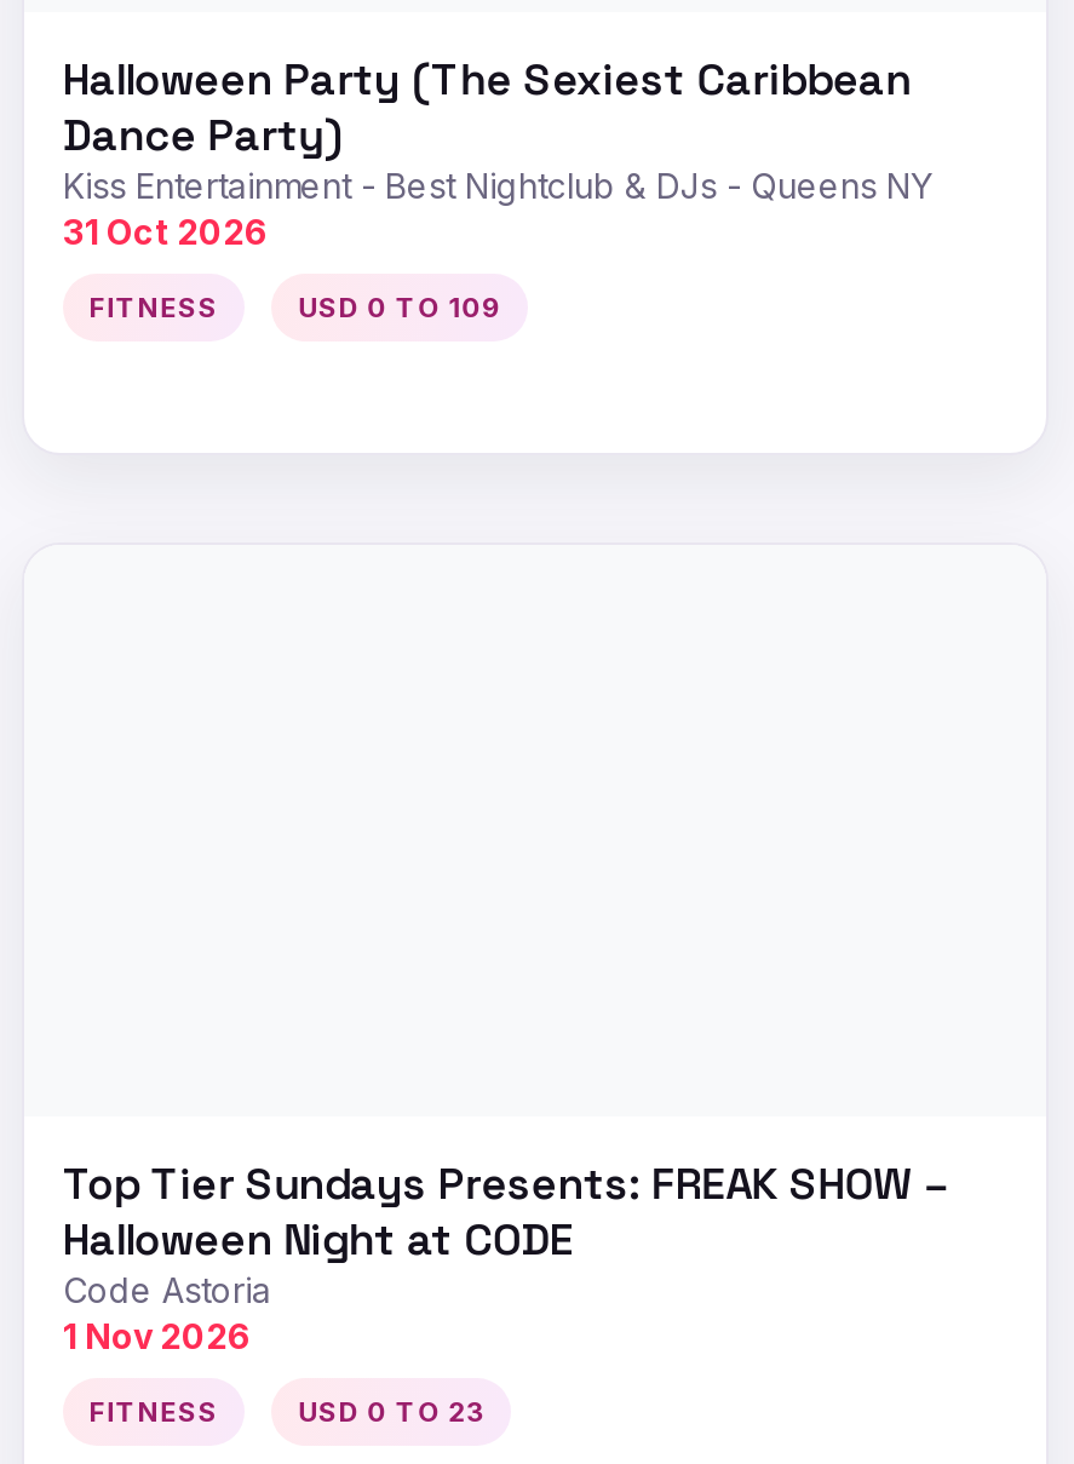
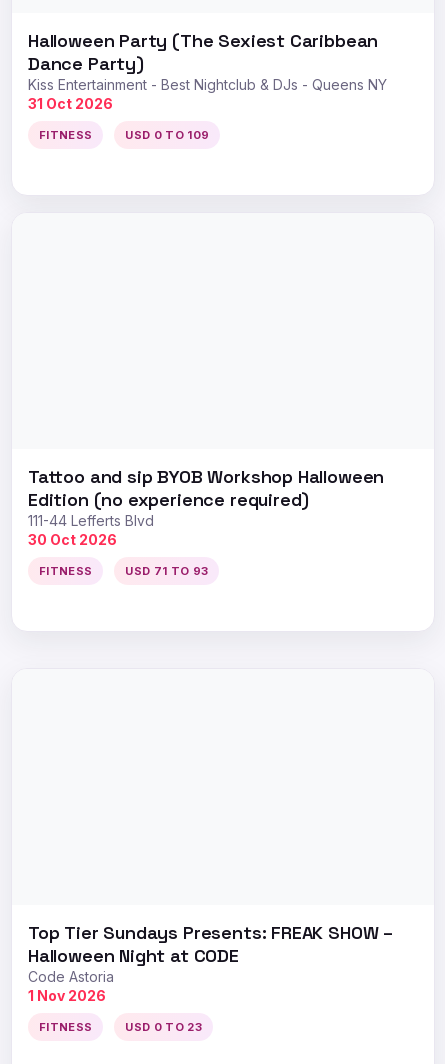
+ Tattoo and sip BYOB Workshop Halloween
+ Edition (no experience required)
+ 111-44 Lefferts Blvd
+ 30 Oct 2026
+ FITNESS
+ USD 71 TO 93
